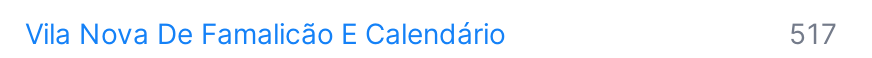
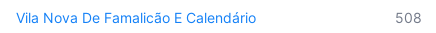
- 517
+ 508
